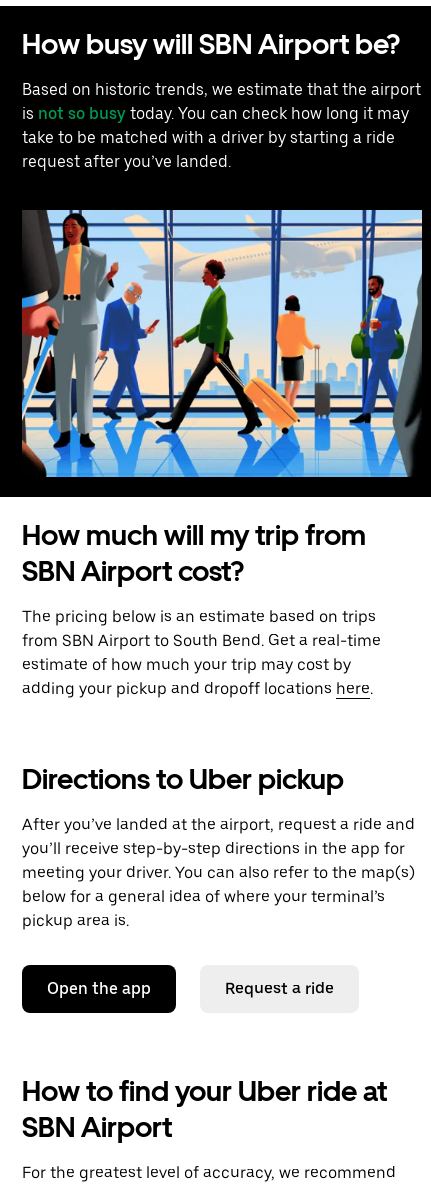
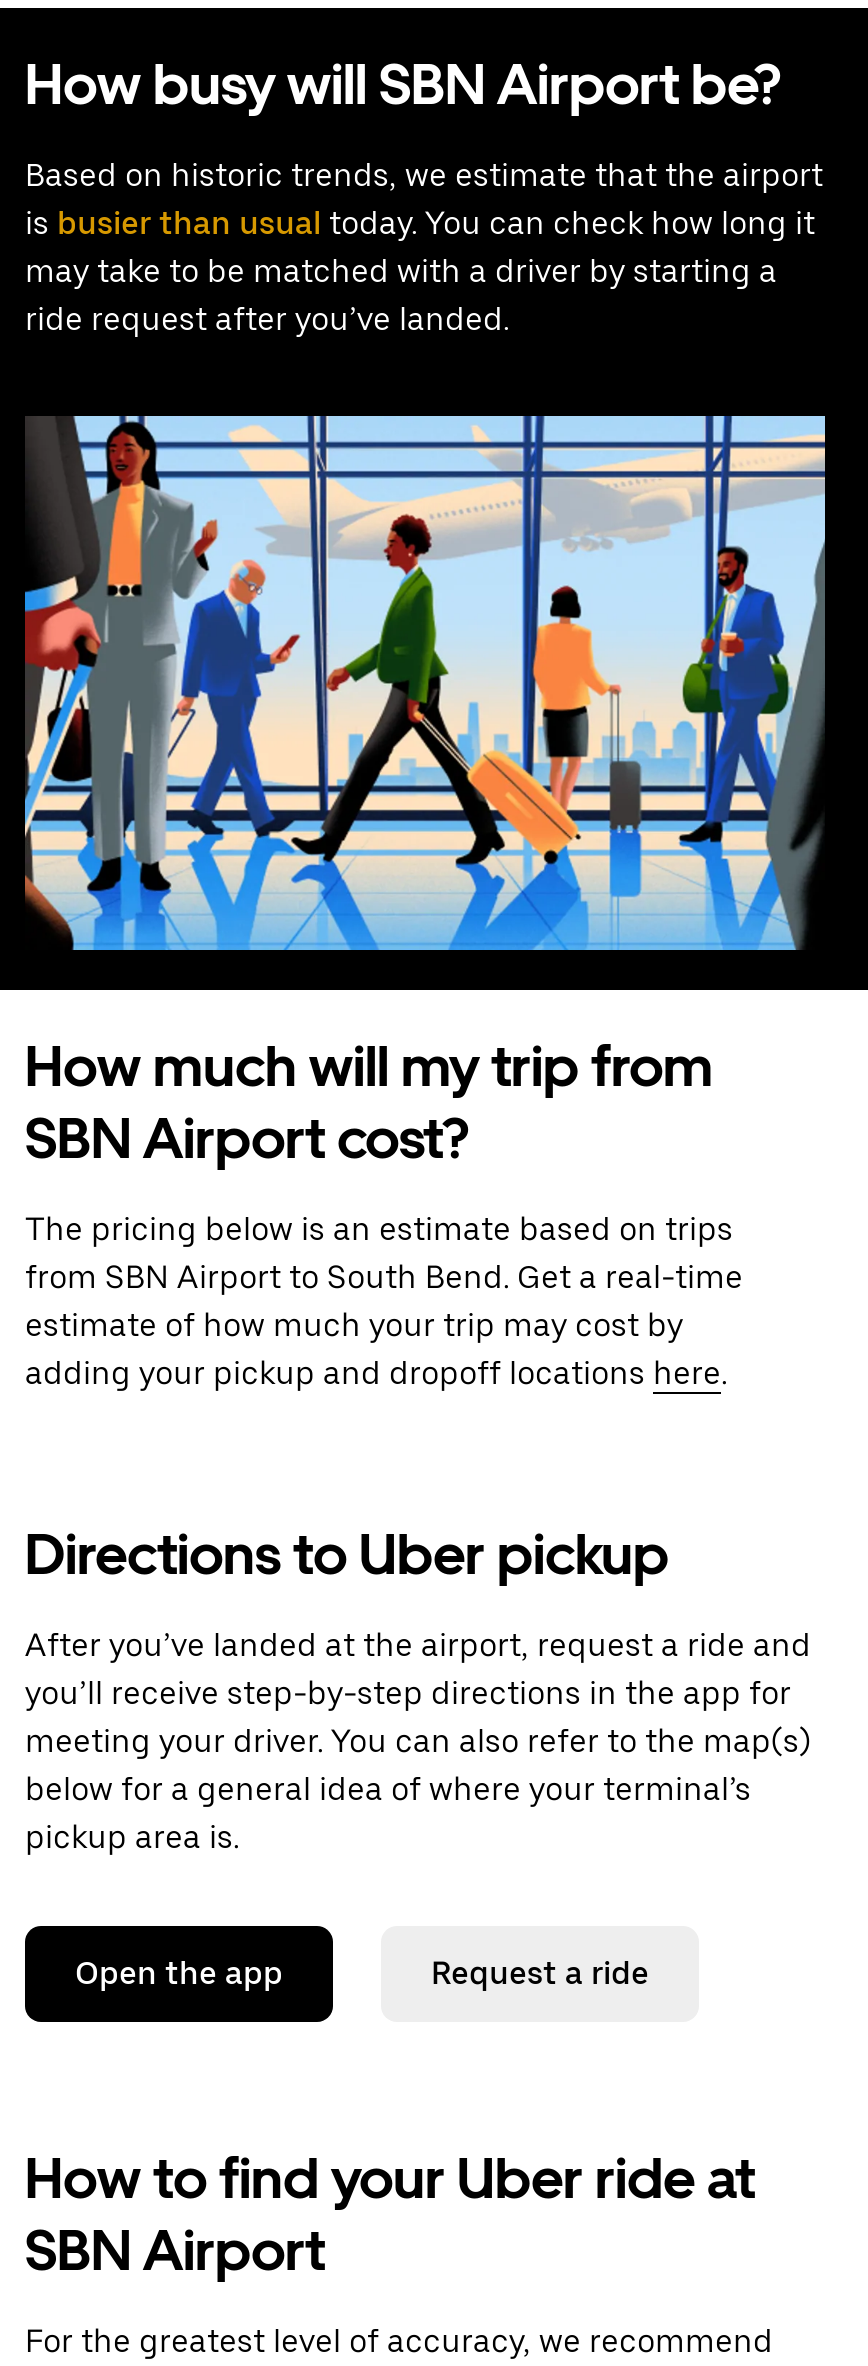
- is not so busy today. You can check how long it may
- take to be matched with a driver by starting a ride
- request after you’ve landed.
+ is busier than usual today. You can check how long it
+ may take to be matched with a driver by starting a
+ ride request after you’ve landed.
